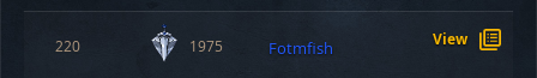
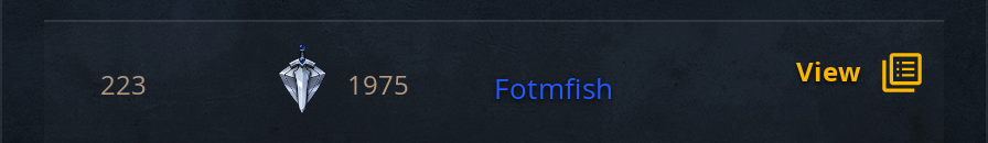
- 220
+ 223
